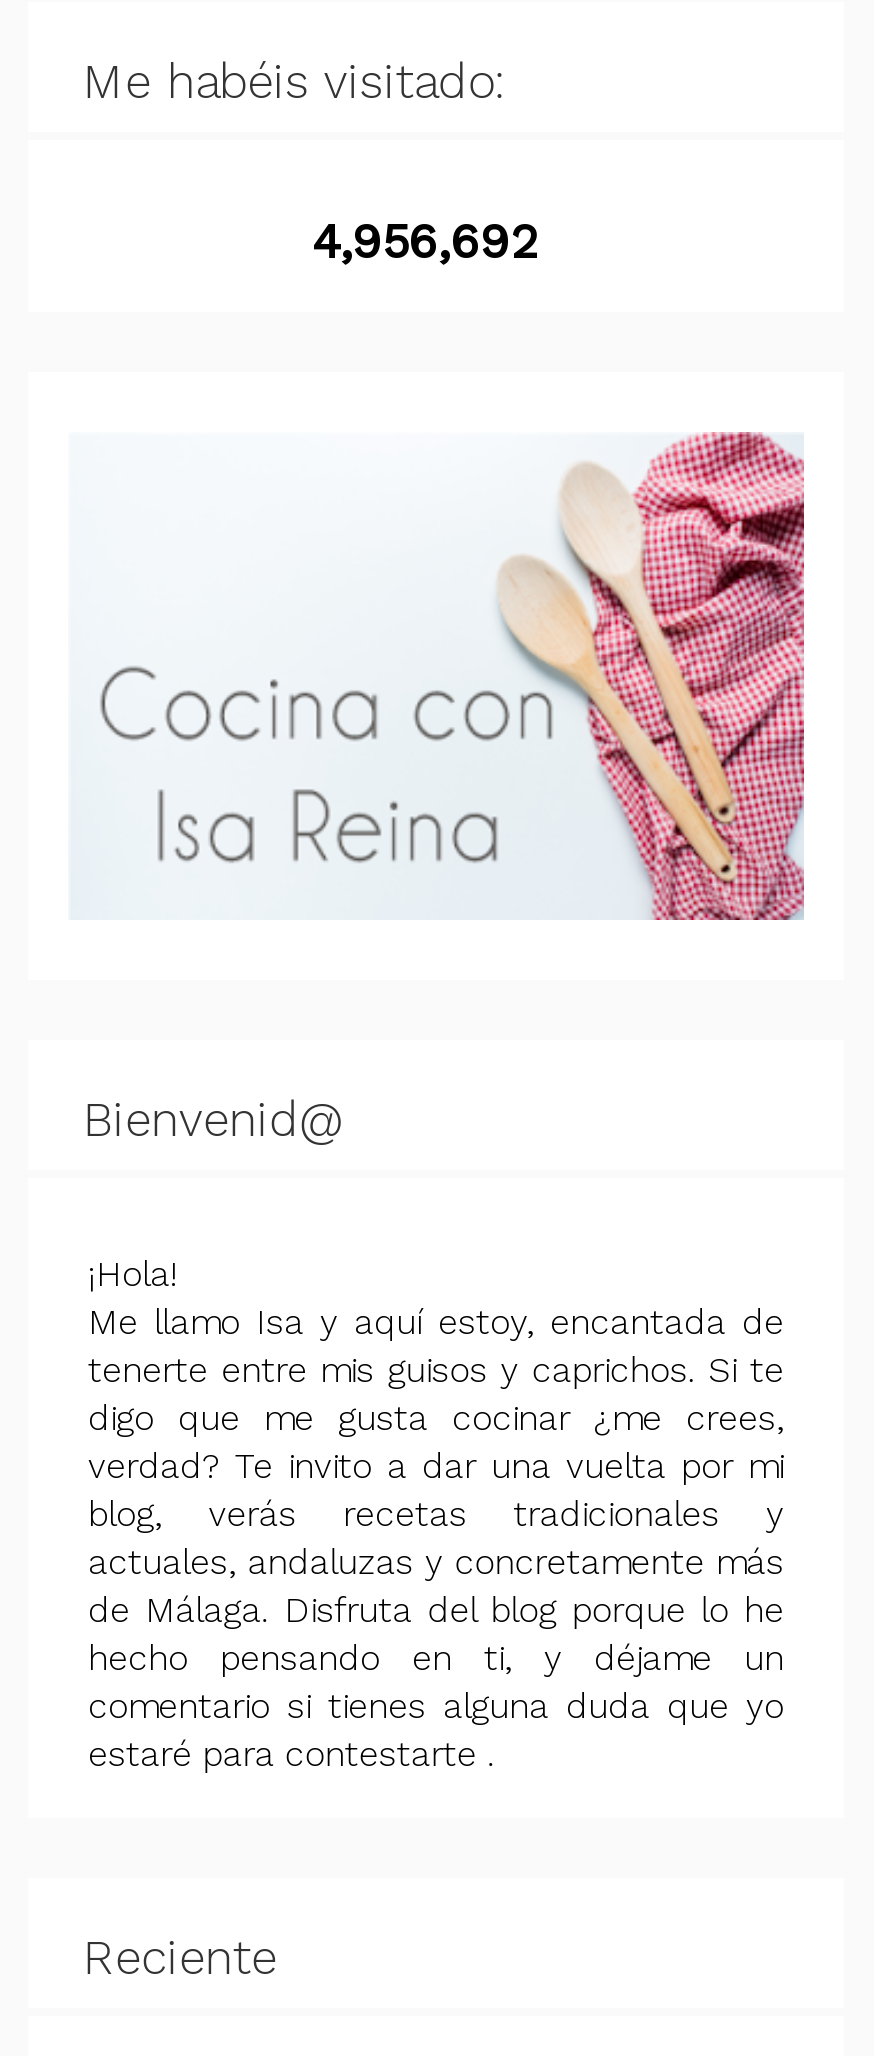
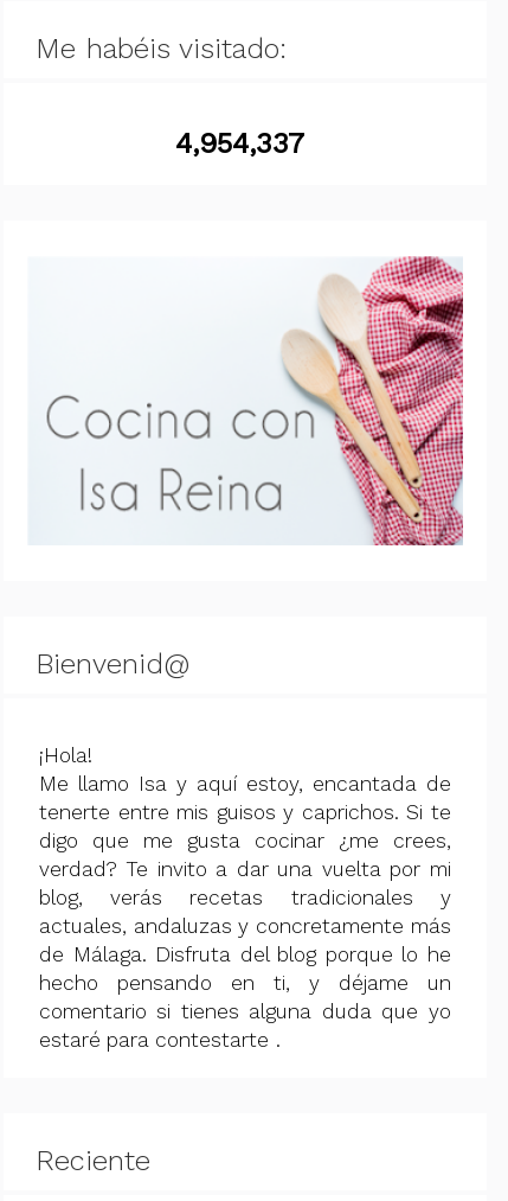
- 4,956,692
+ 4,954,337
